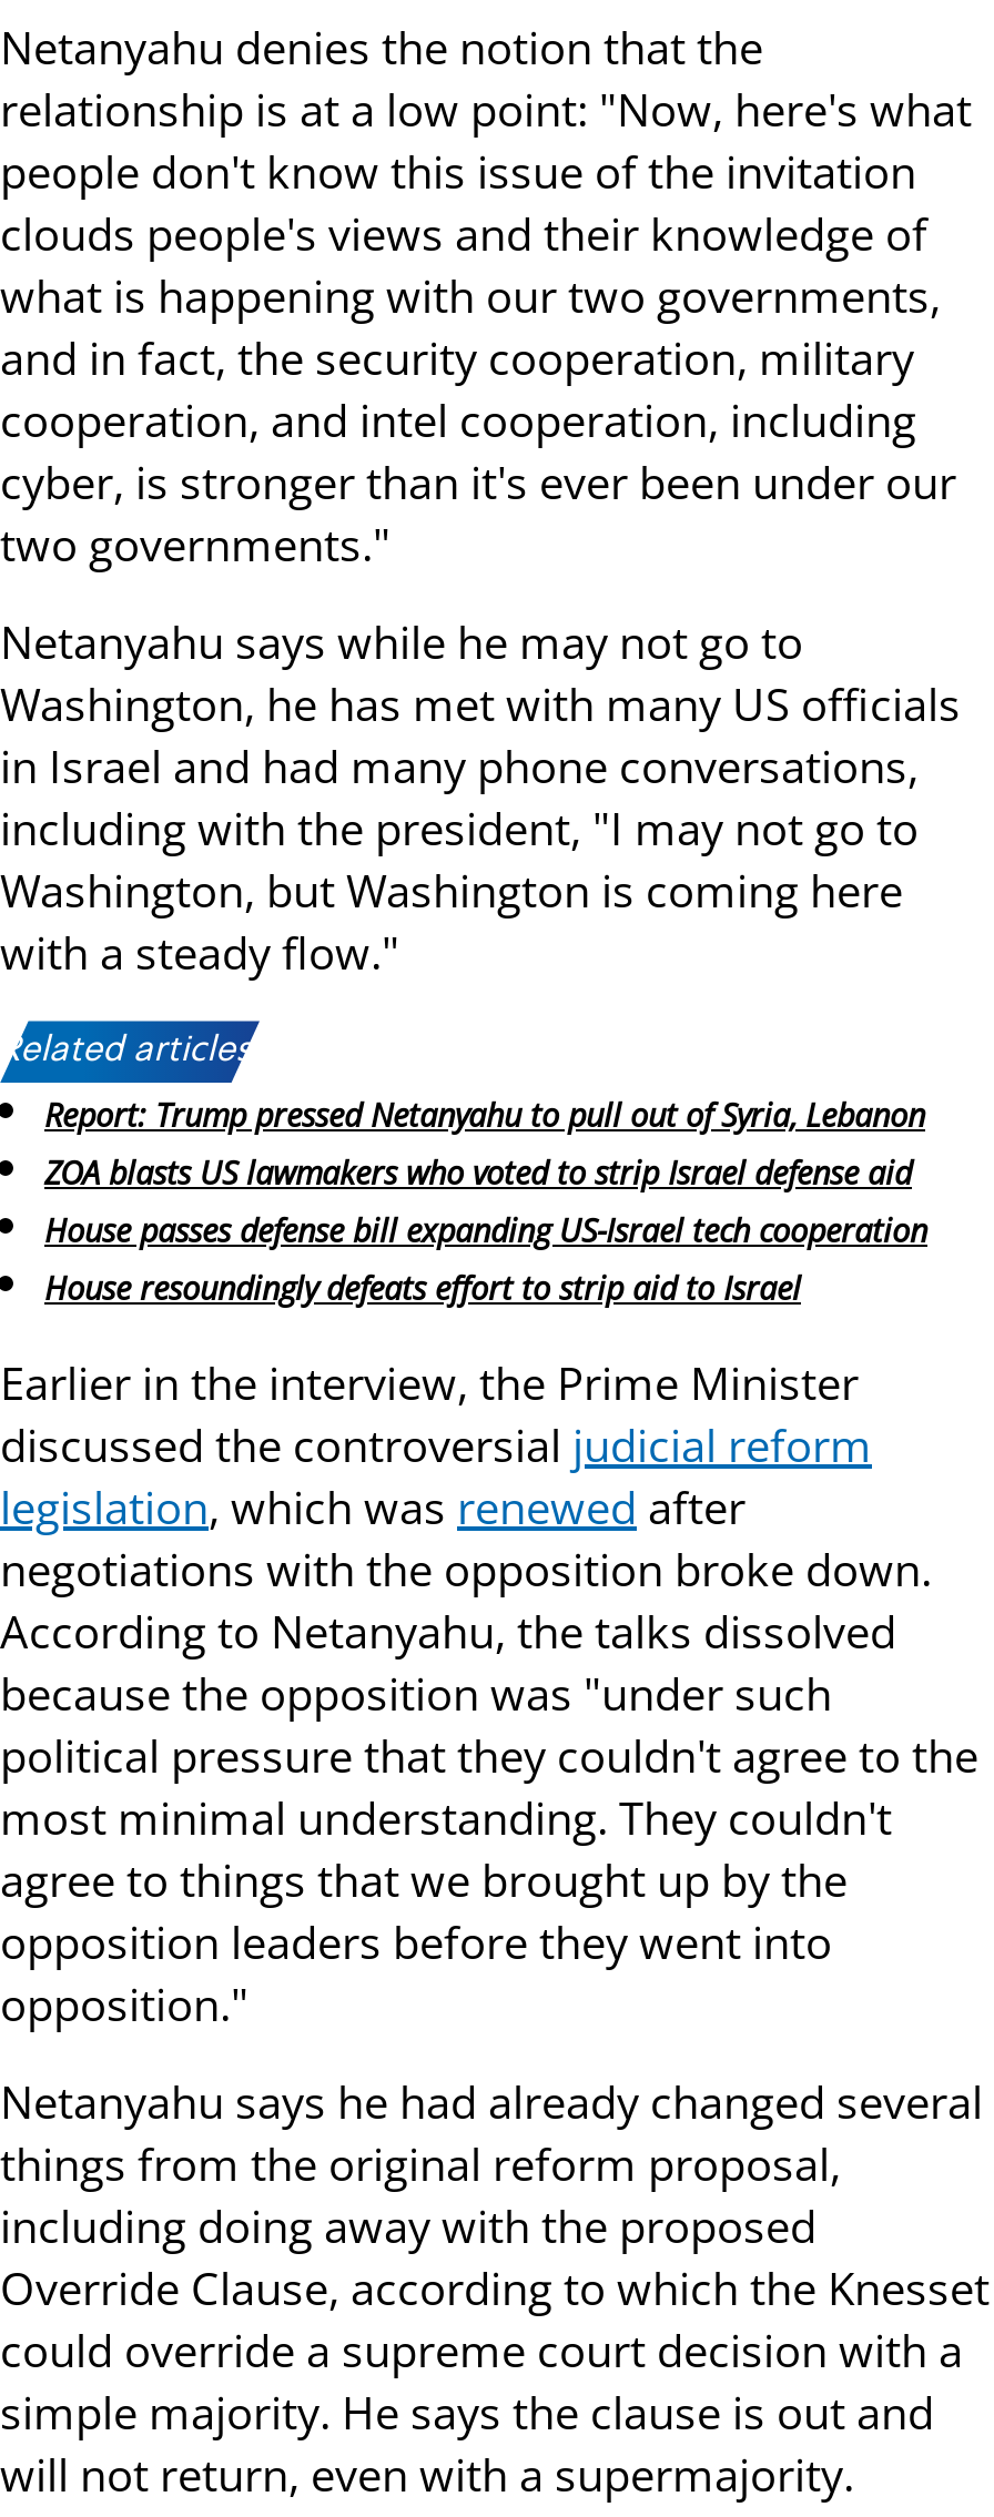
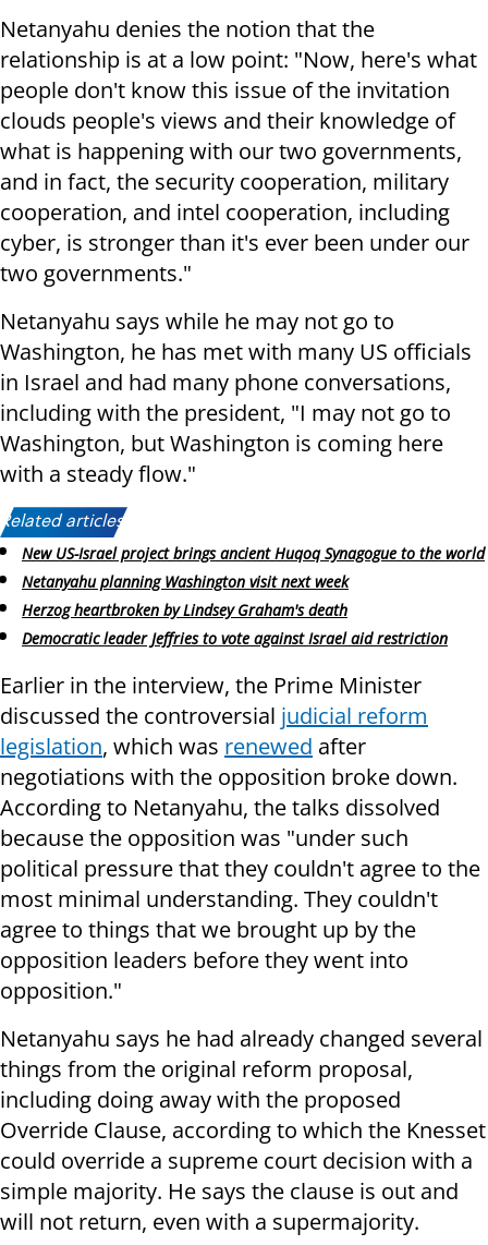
- Report: Trump pressed Netanyahu to pull out of Syria, Lebanon
- ZOA blasts US lawmakers who voted to strip Israel defense aid
- House passes defense bill expanding US-Israel tech cooperation
- House resoundingly defeats effort to strip aid to Israel
+ New US-Israel project brings ancient Huqoq Synagogue to the world
+ Netanyahu planning Washington visit next week
+ Herzog heartbroken by Lindsey Graham's death
+ Democratic leader Jeffries to vote against Israel aid restriction
